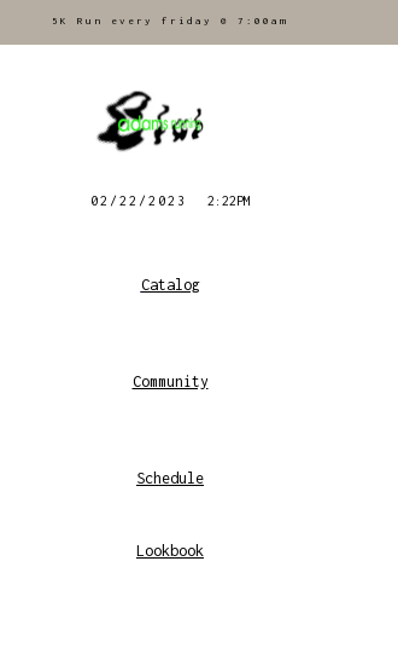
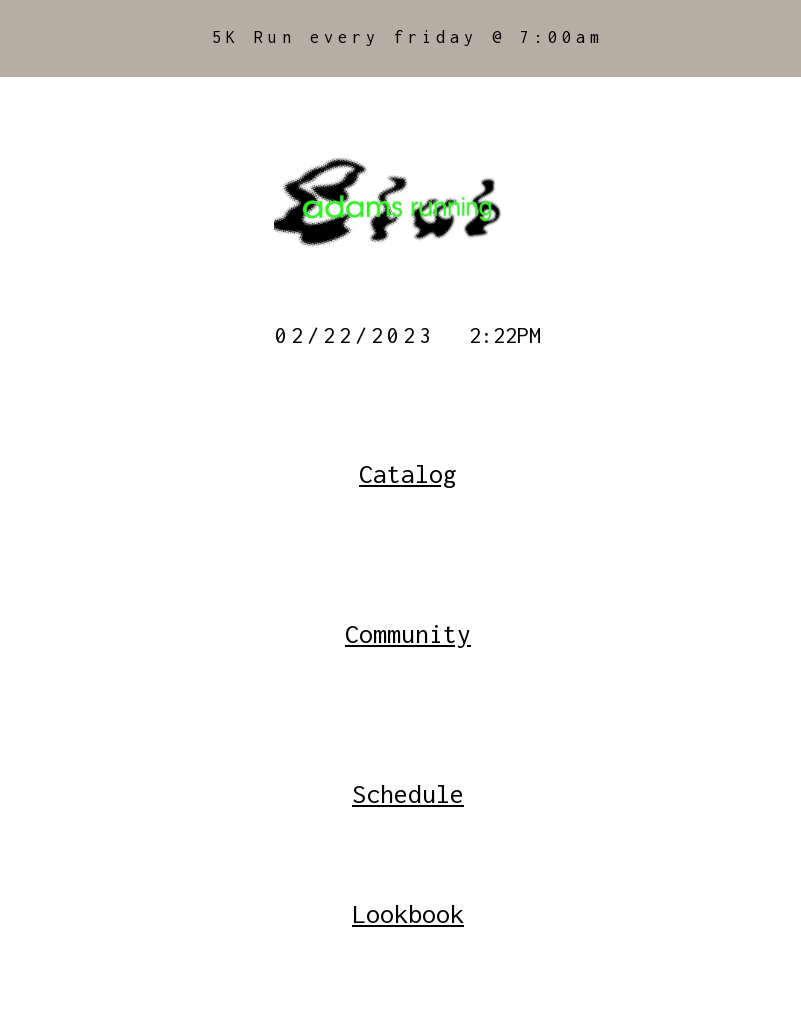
- [image]
+ [image]
